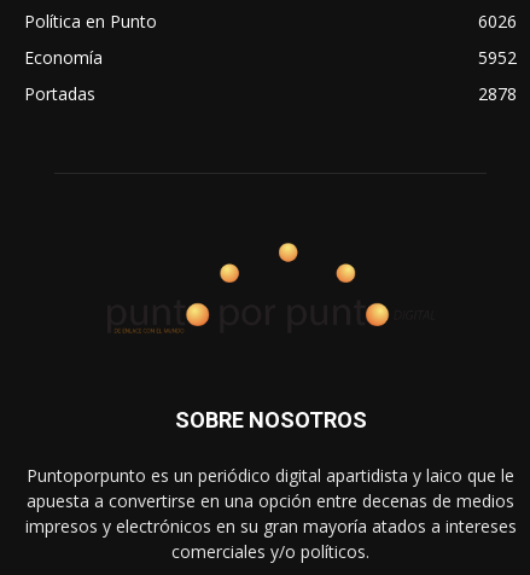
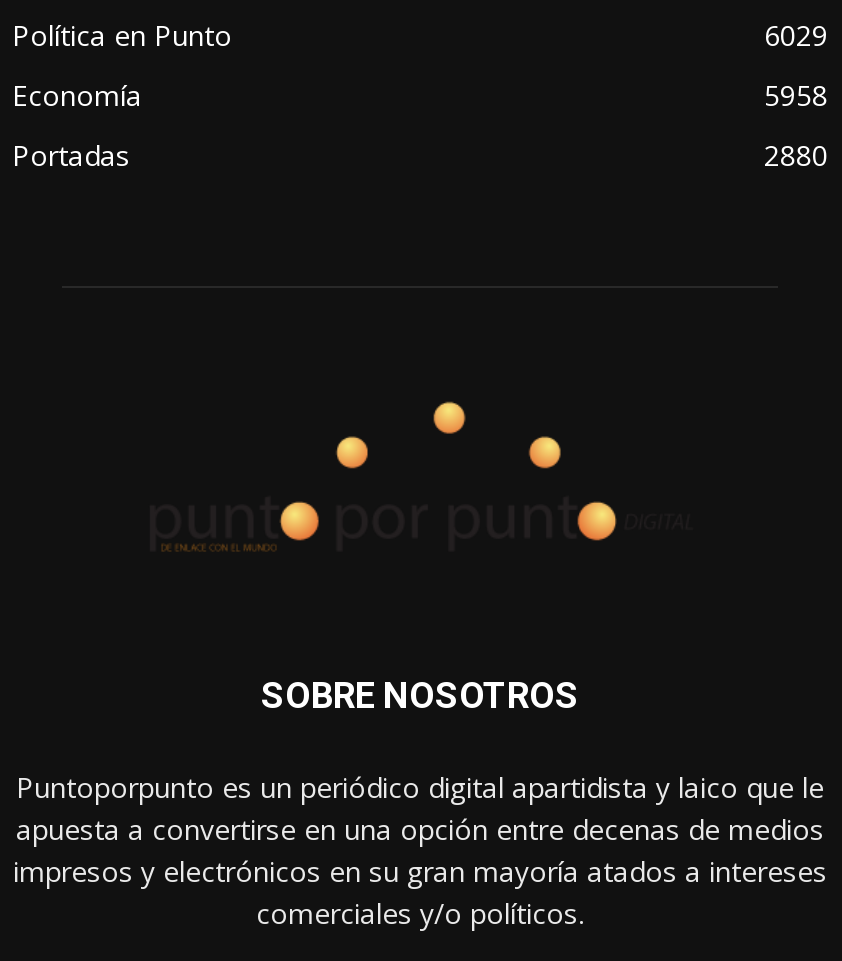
- 6026
+ 6029

- 5952
+ 5958

- 2878
+ 2880
